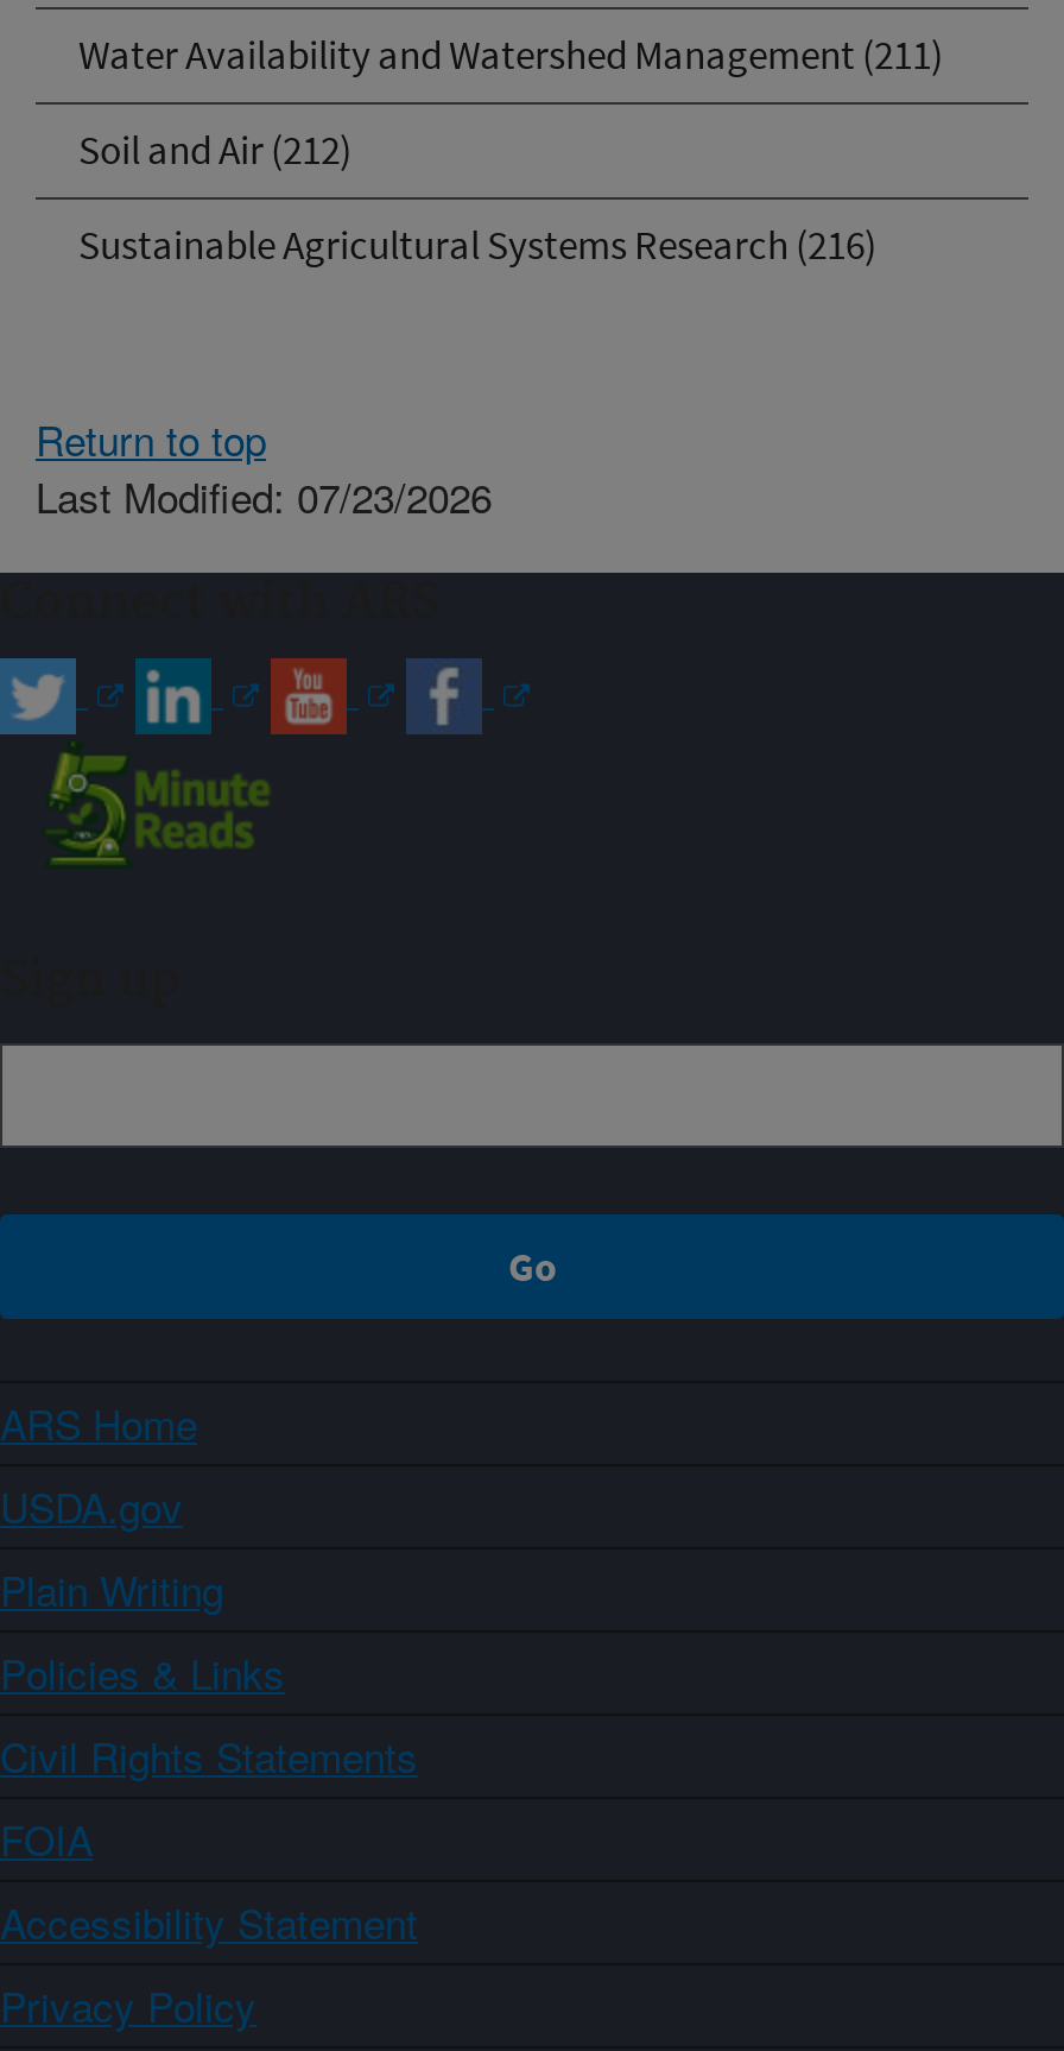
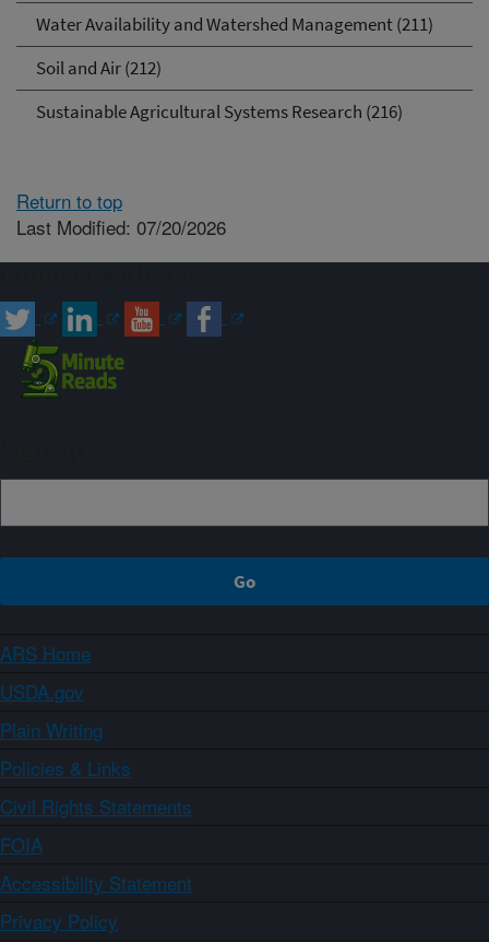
- Last Modified: 07/23/2026
+ Last Modified: 07/20/2026
